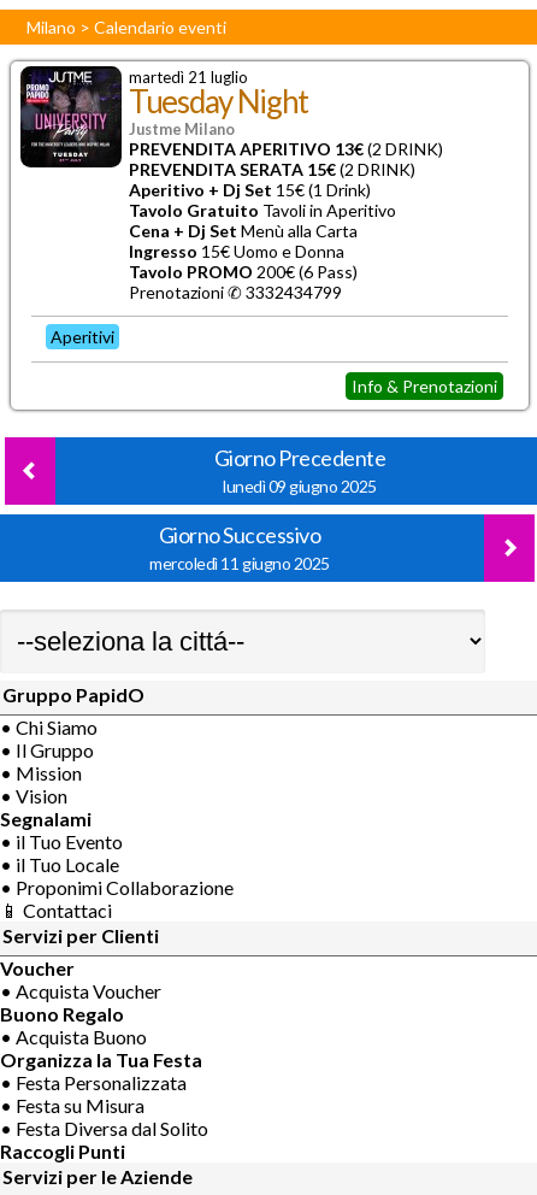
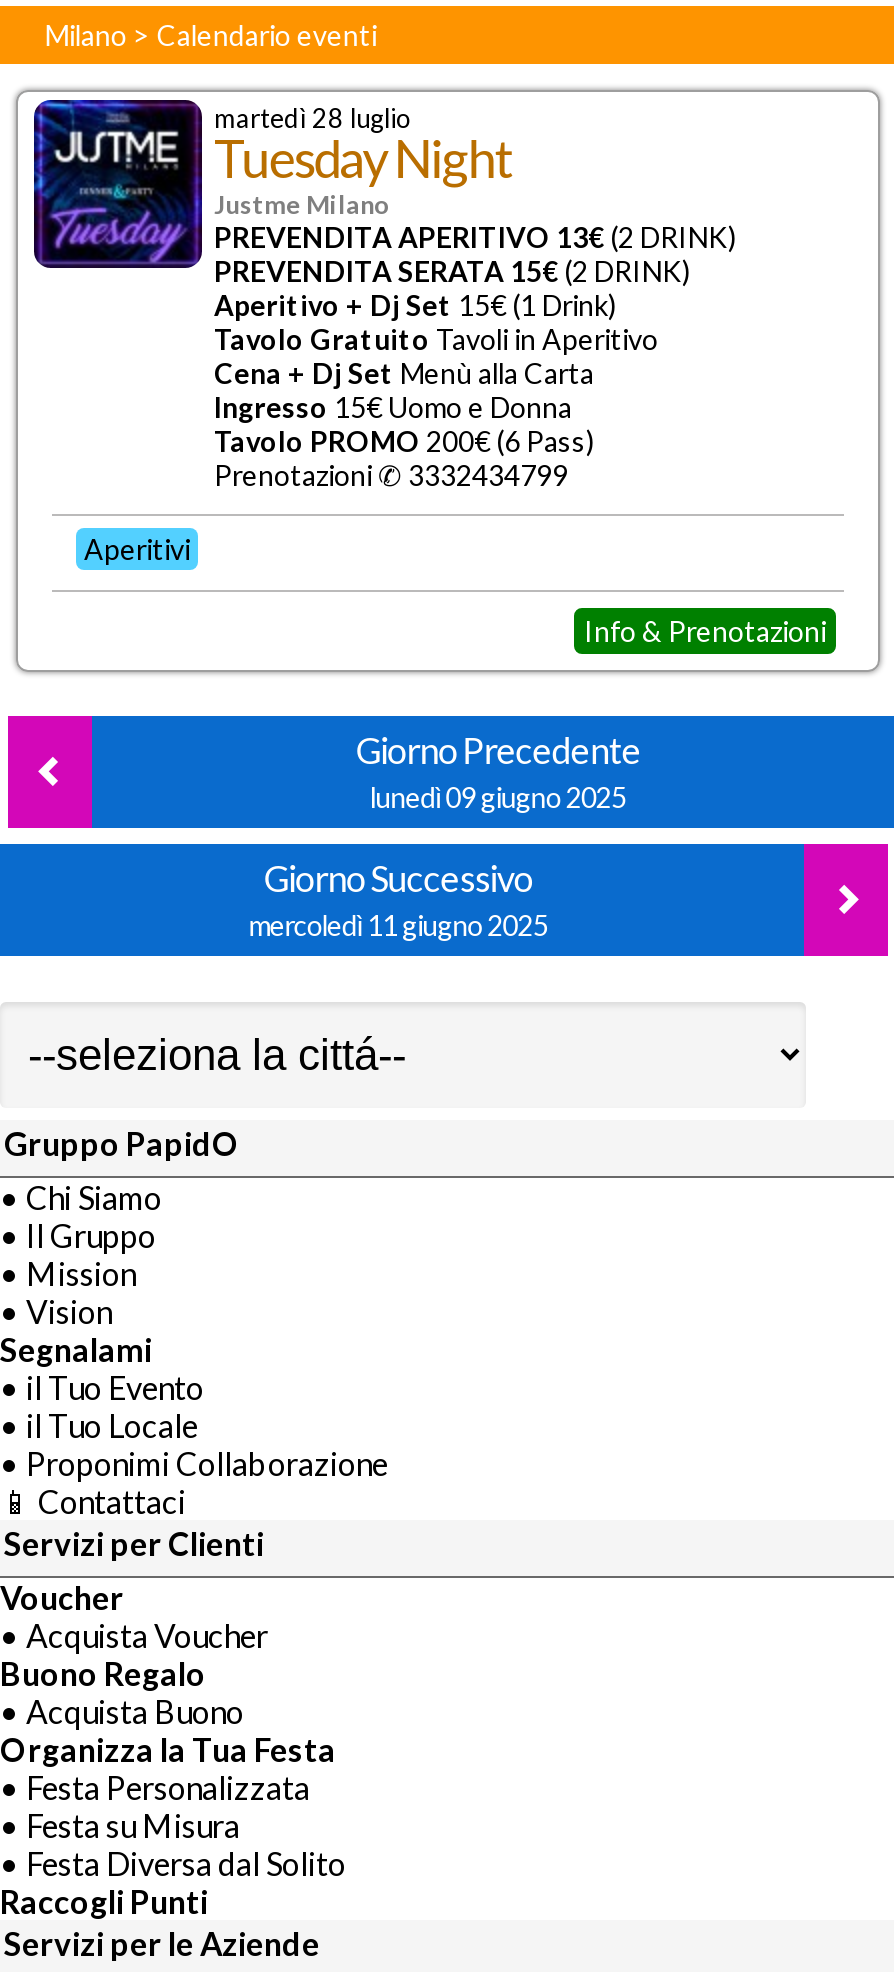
- [image]
- martedì 21 luglio
+ [image]
+ martedì 28 luglio
